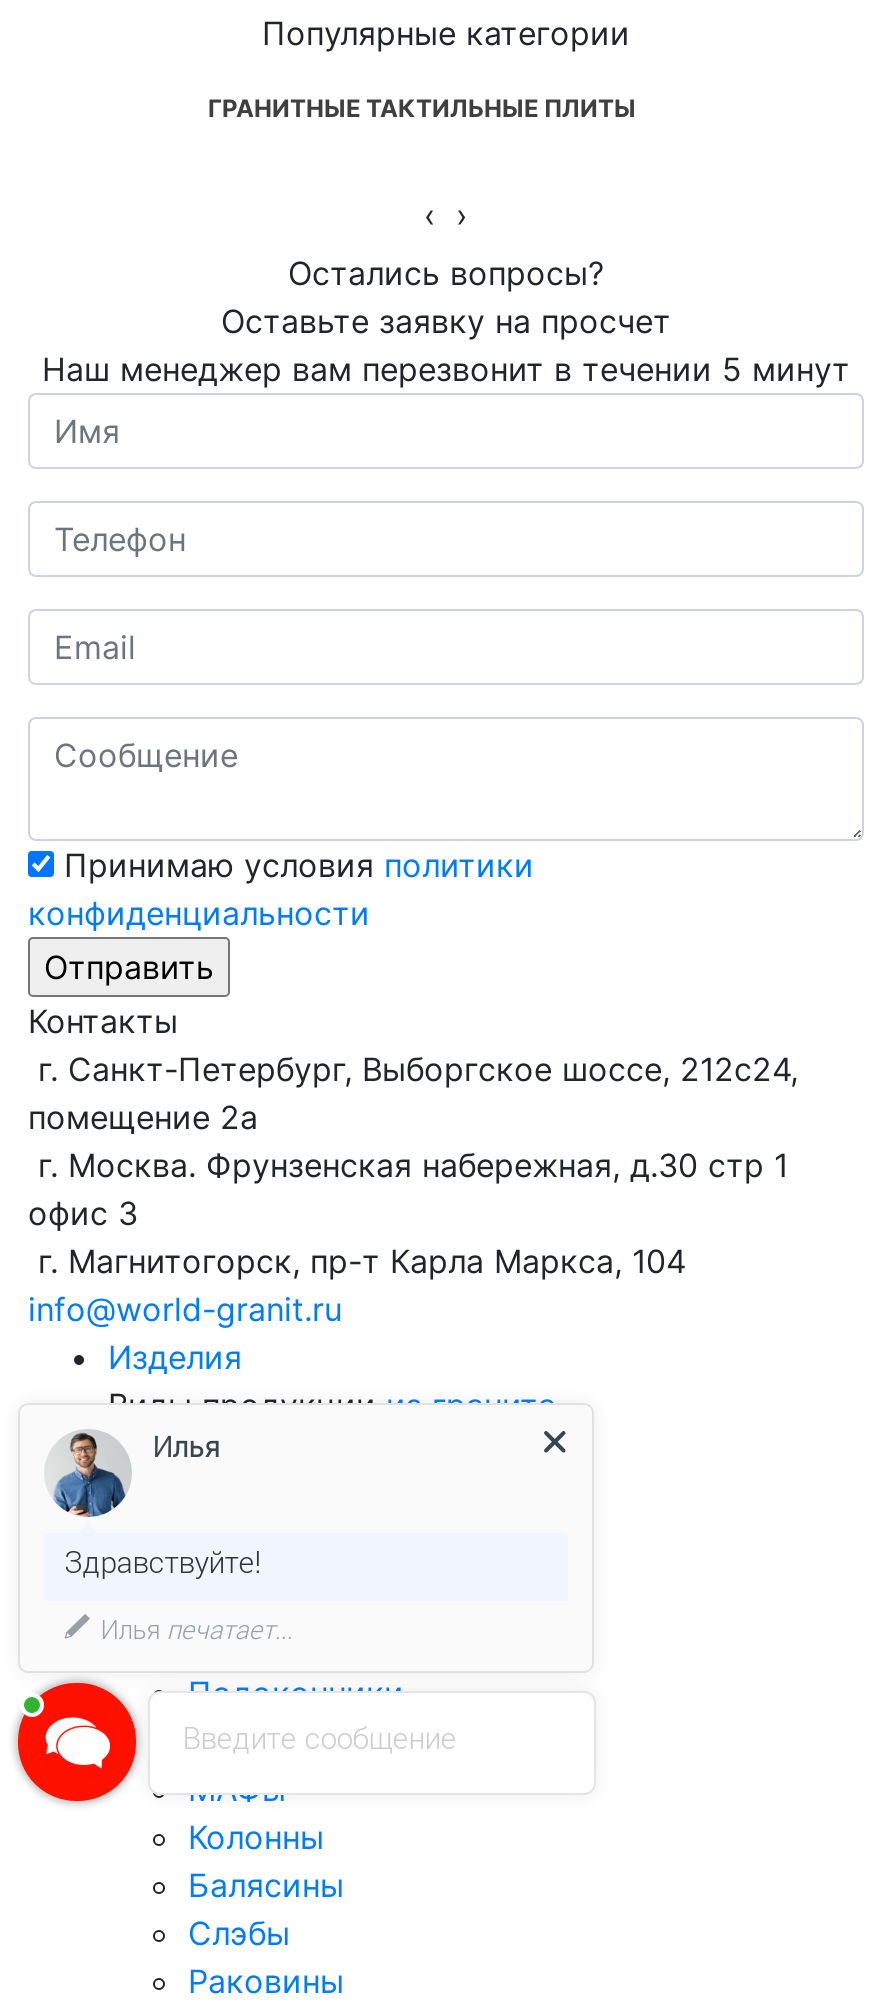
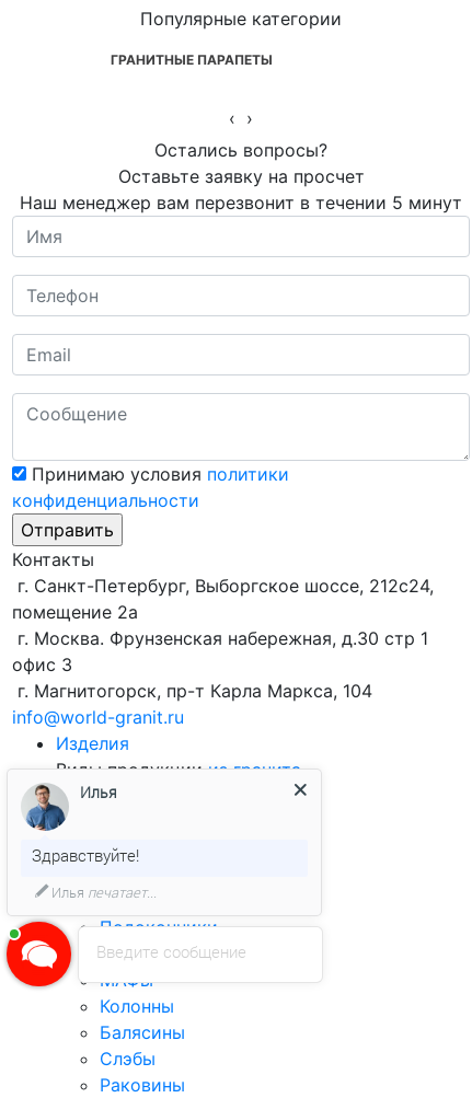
- ГРАНИТНЫЕ ТАКТИЛЬНЫЕ ПЛИТЫ
+ ГРАНИТНЫЕ ПАРАПЕТЫ
